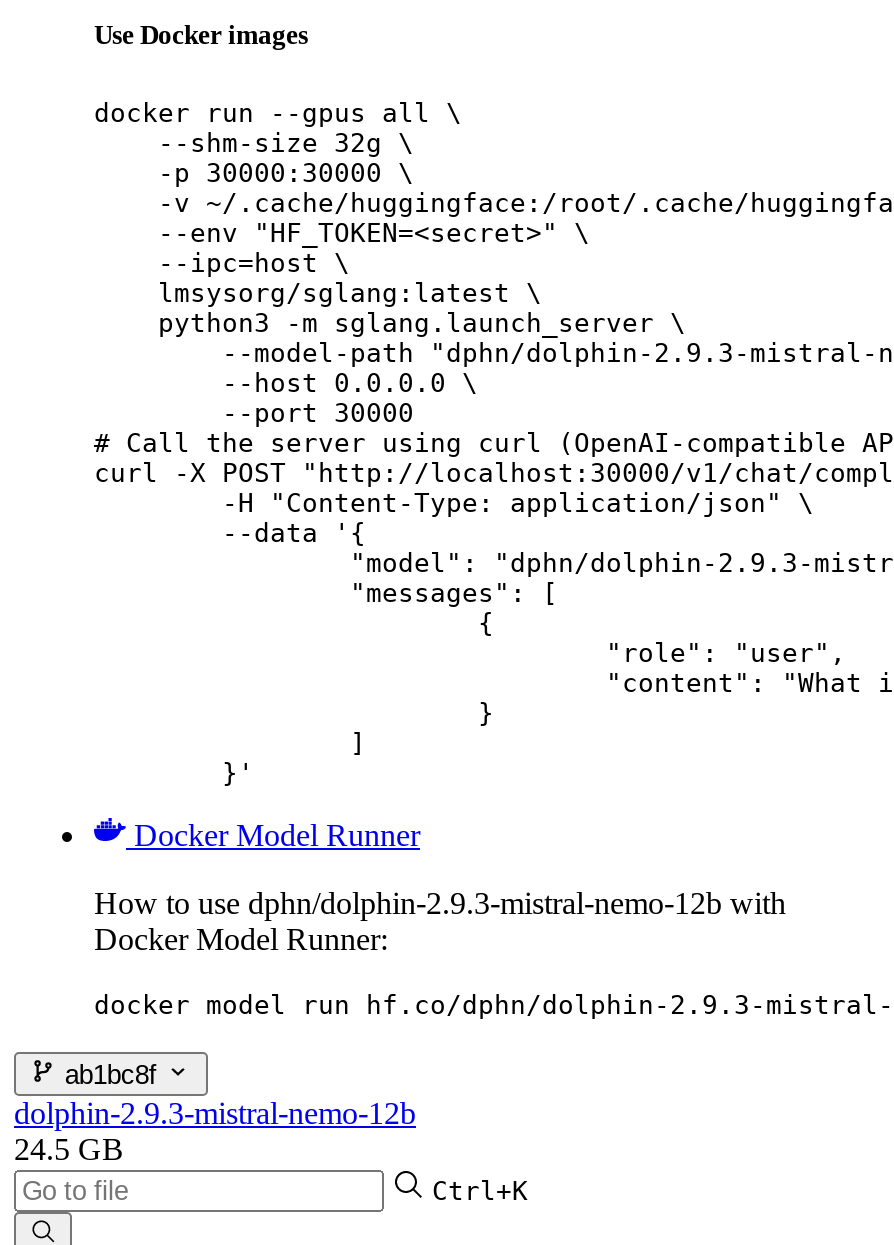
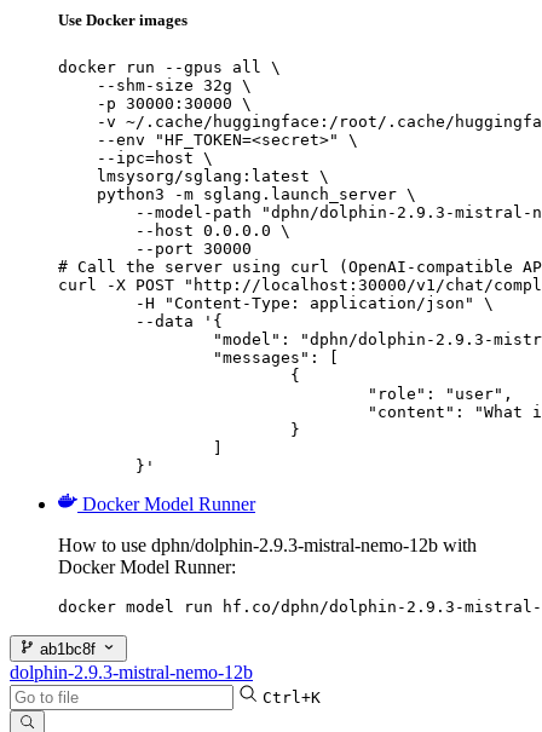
- 24.5 GB
